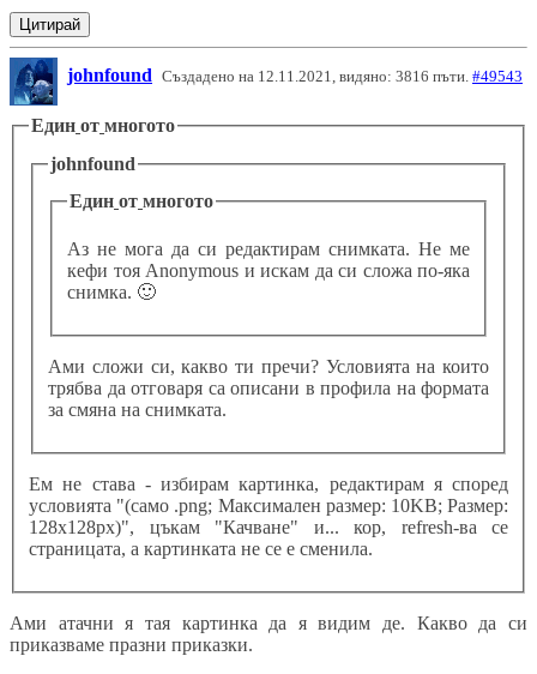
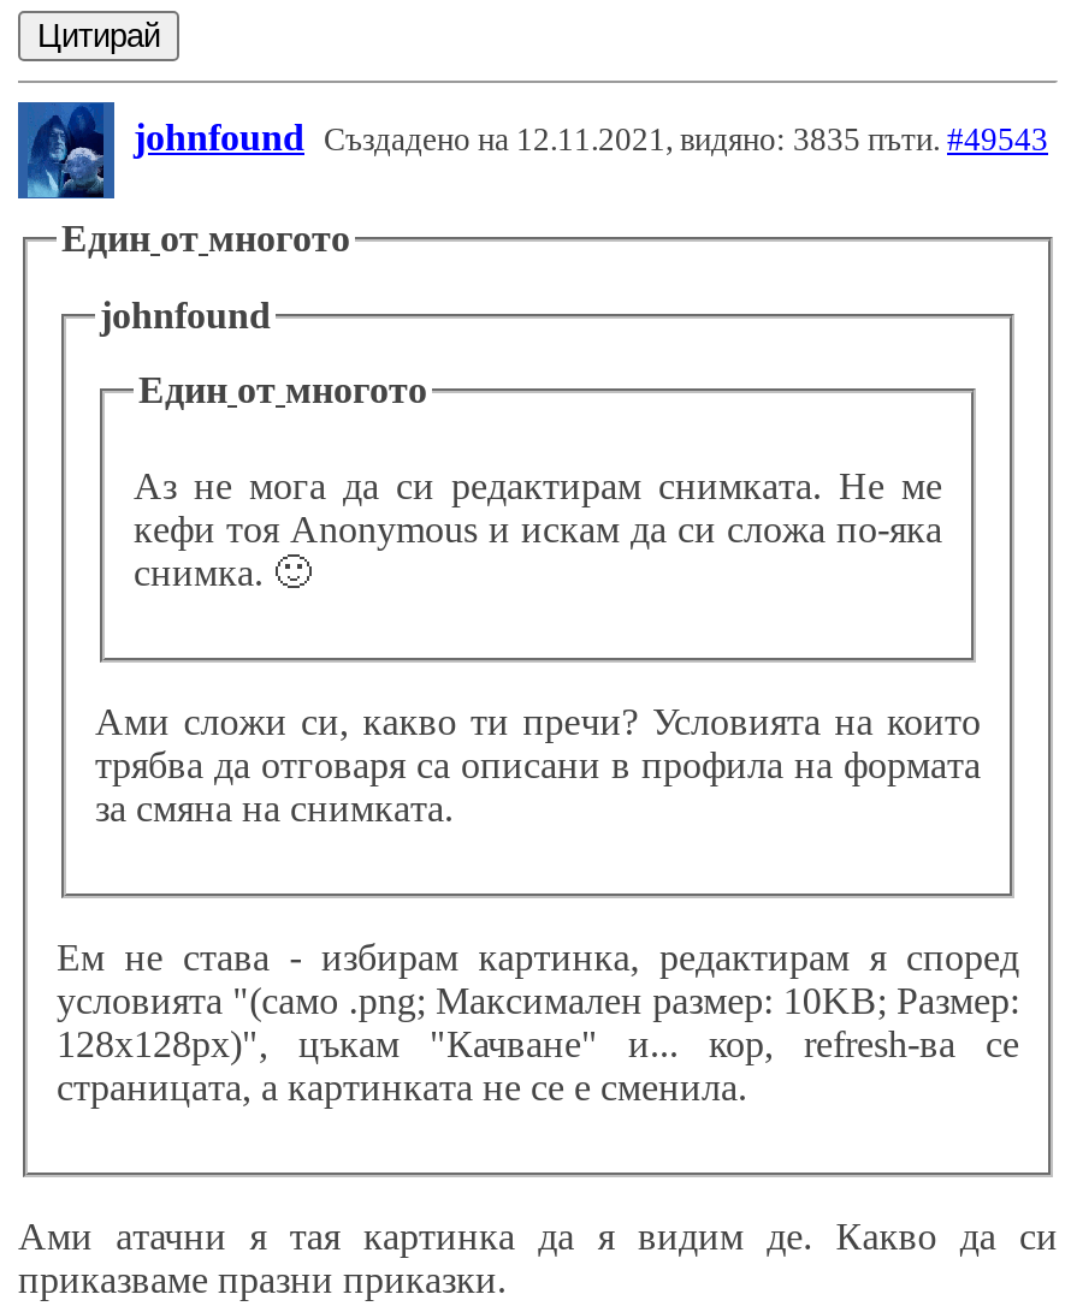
- johnfound Създадено на 12.11.2021, видяно: 3816 пъти. #49543
+ johnfound Създадено на 12.11.2021, видяно: 3835 пъти. #49543
